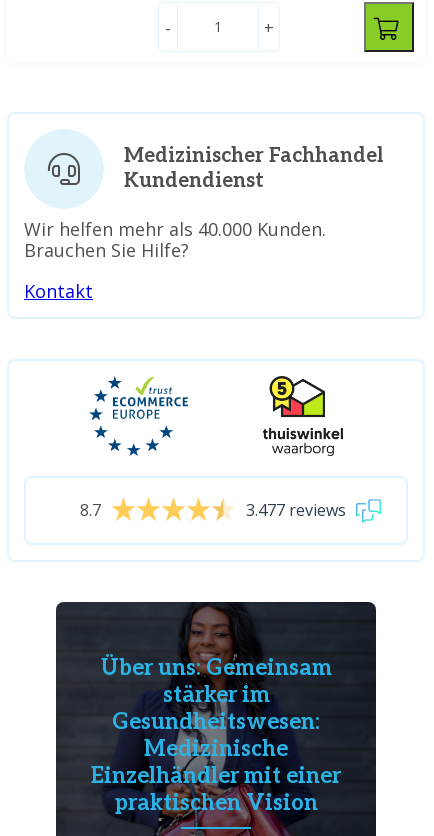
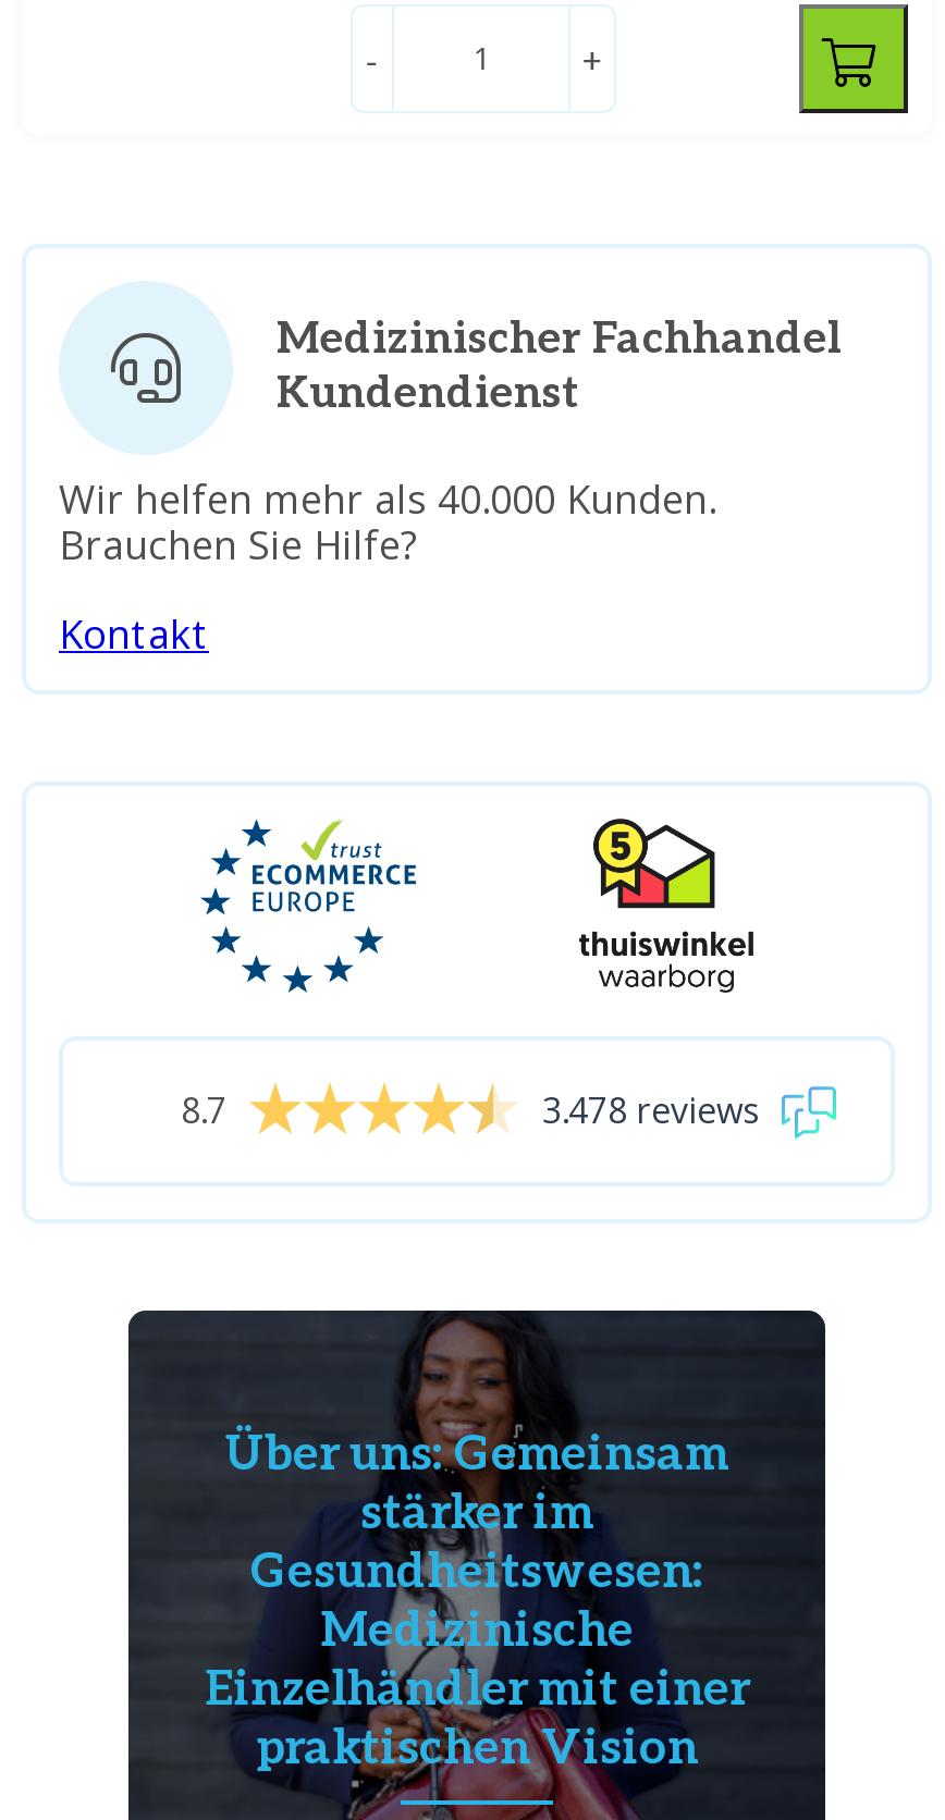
- 3.477 reviews
+ 3.478 reviews
